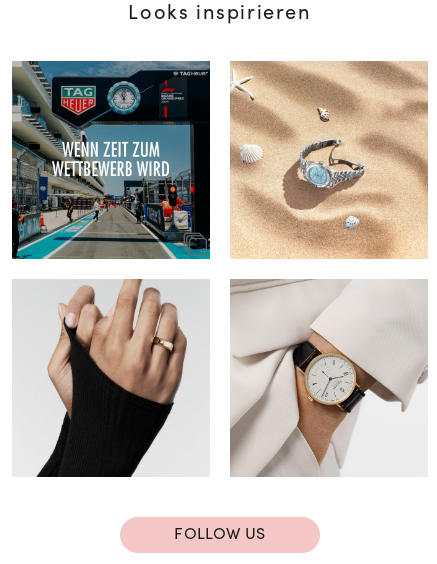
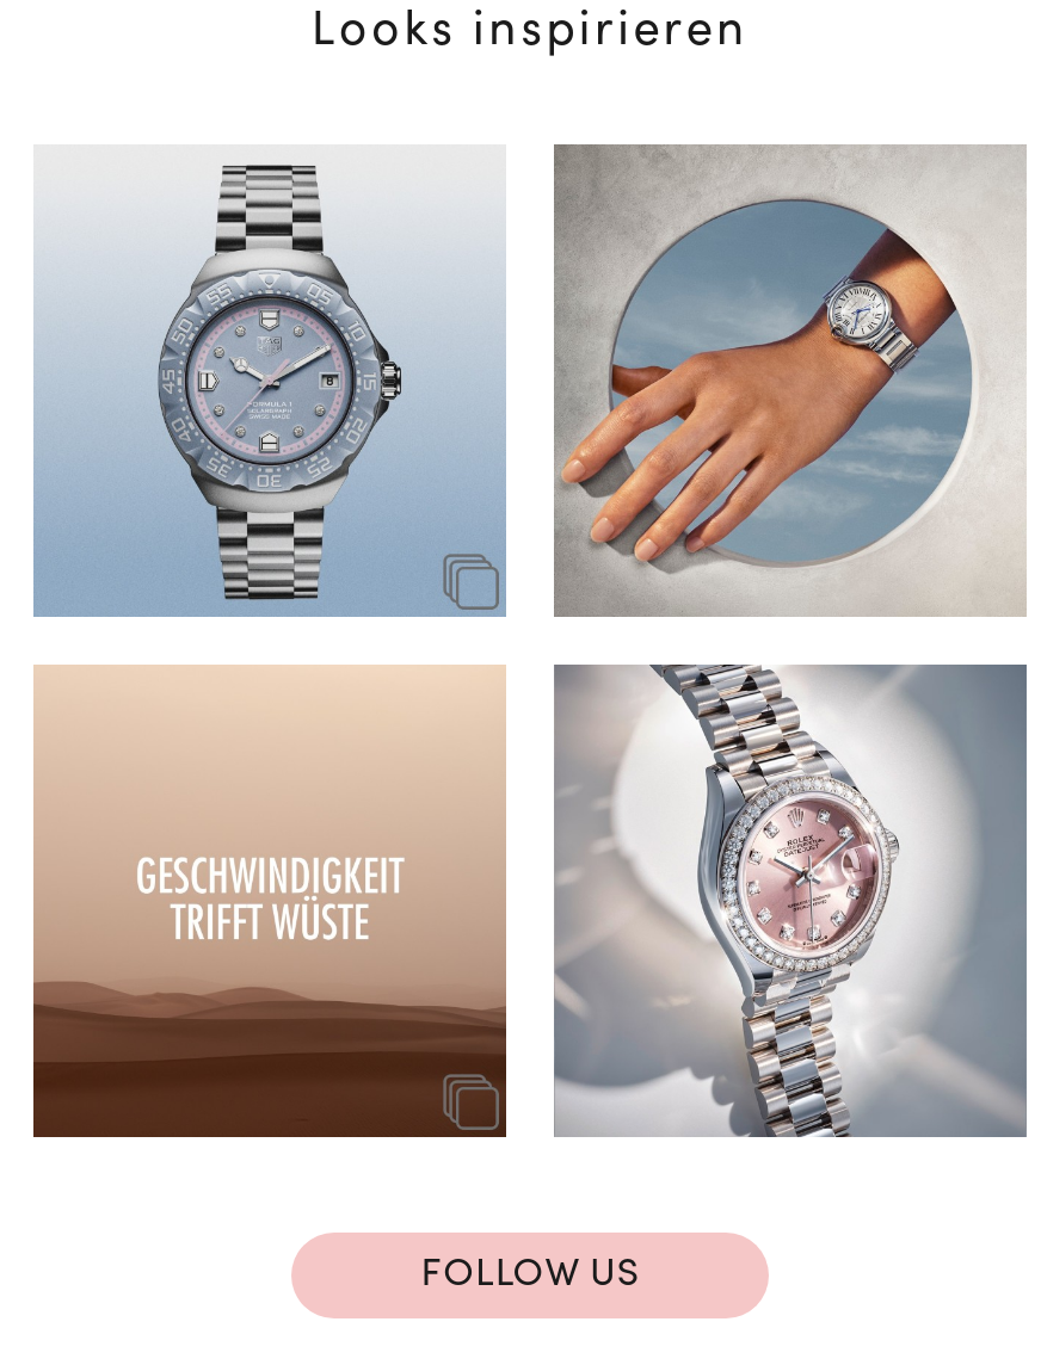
- [image]
+ [image]

- [image]
+ [image]

- [image]
+ [image]

- [image]
+ [image]
